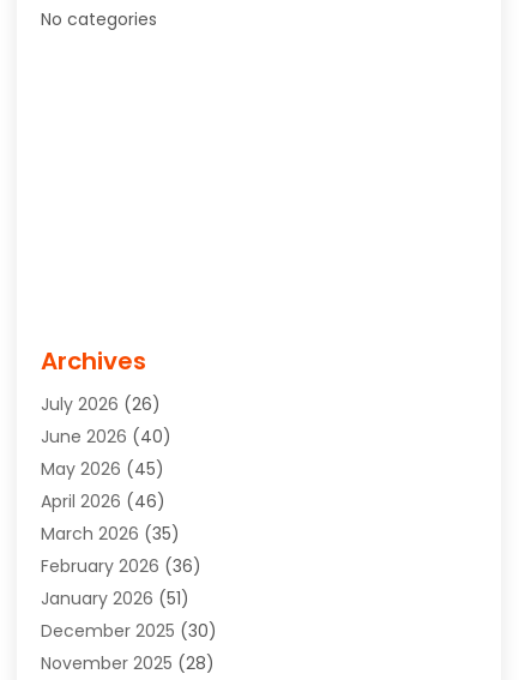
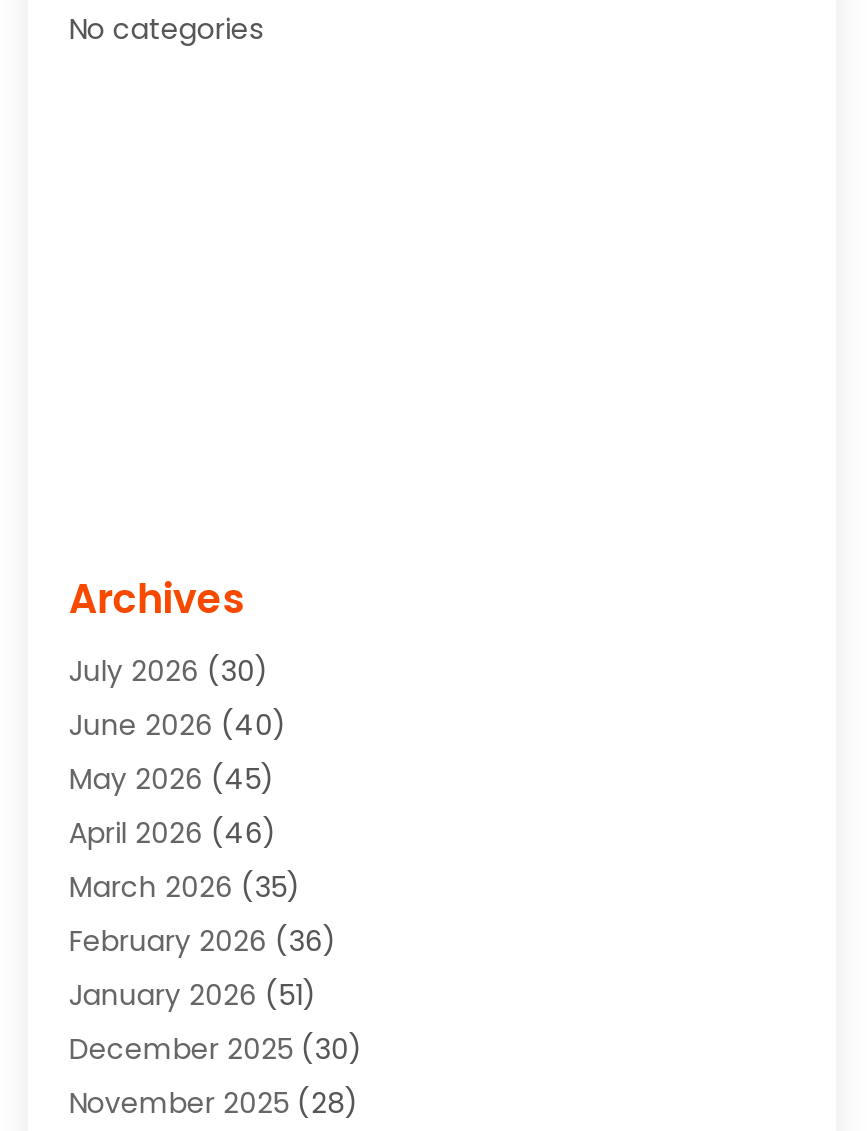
- July 2026 (26)
+ July 2026 (30)
